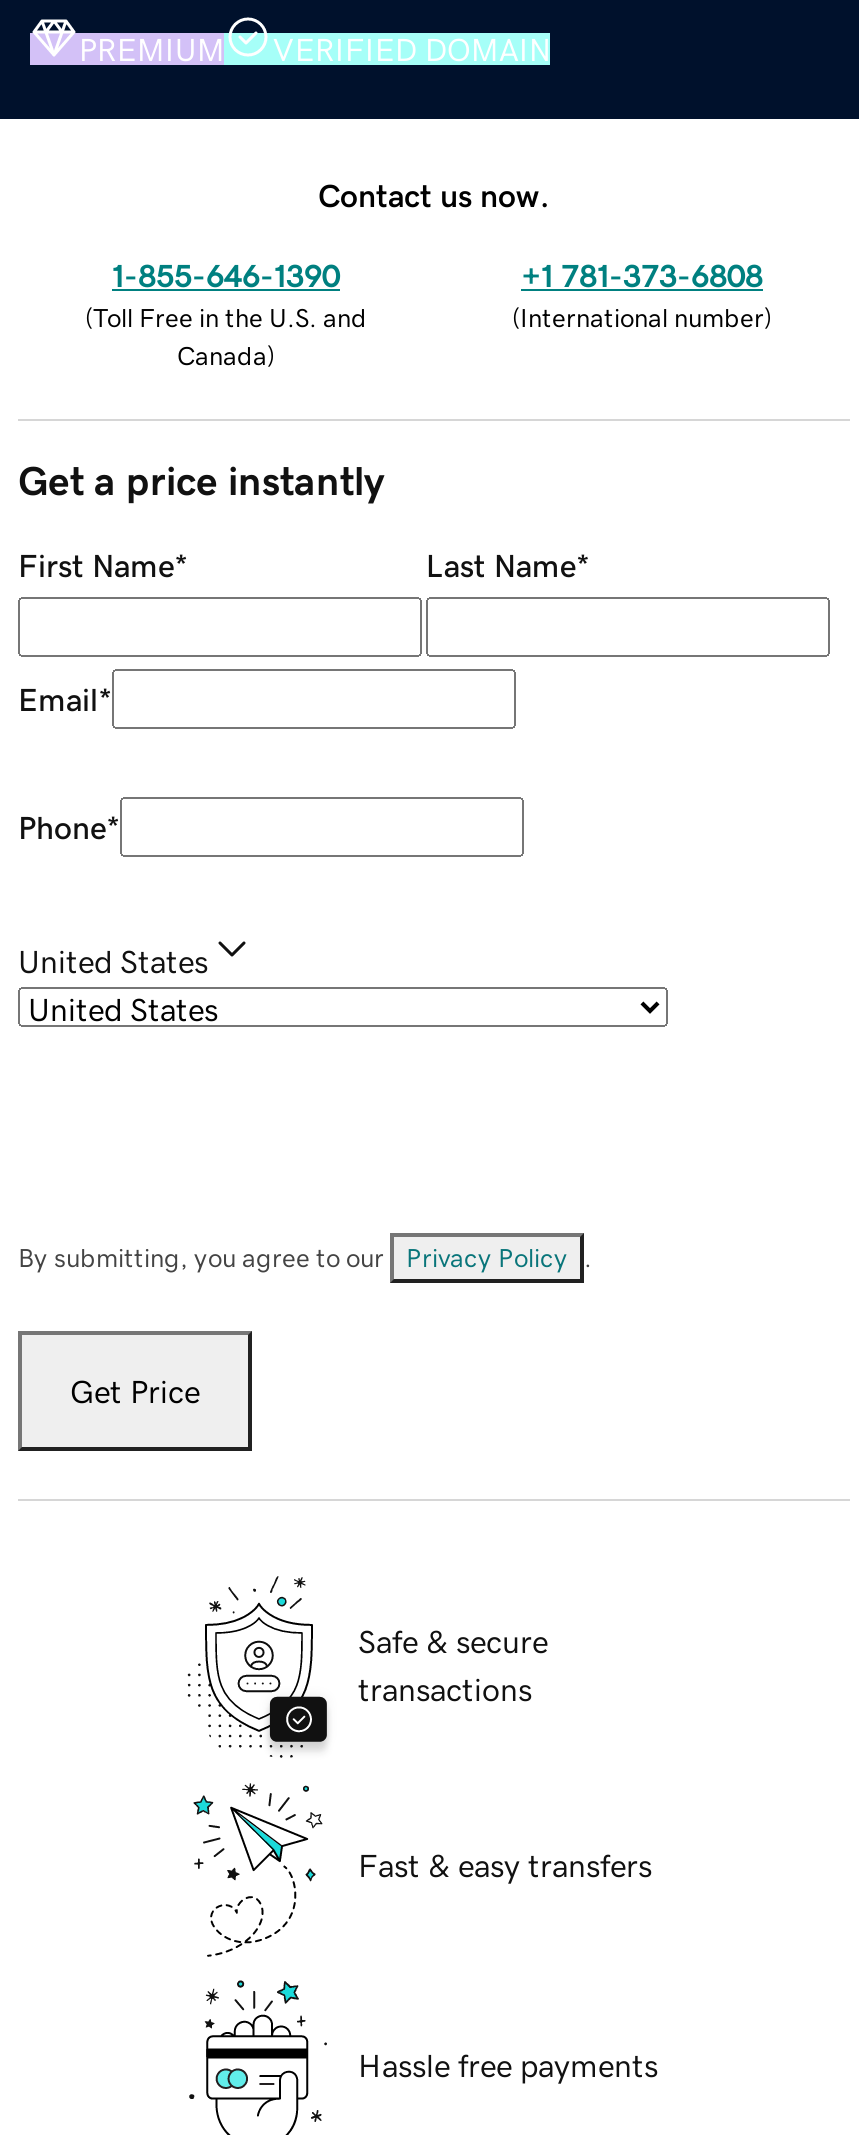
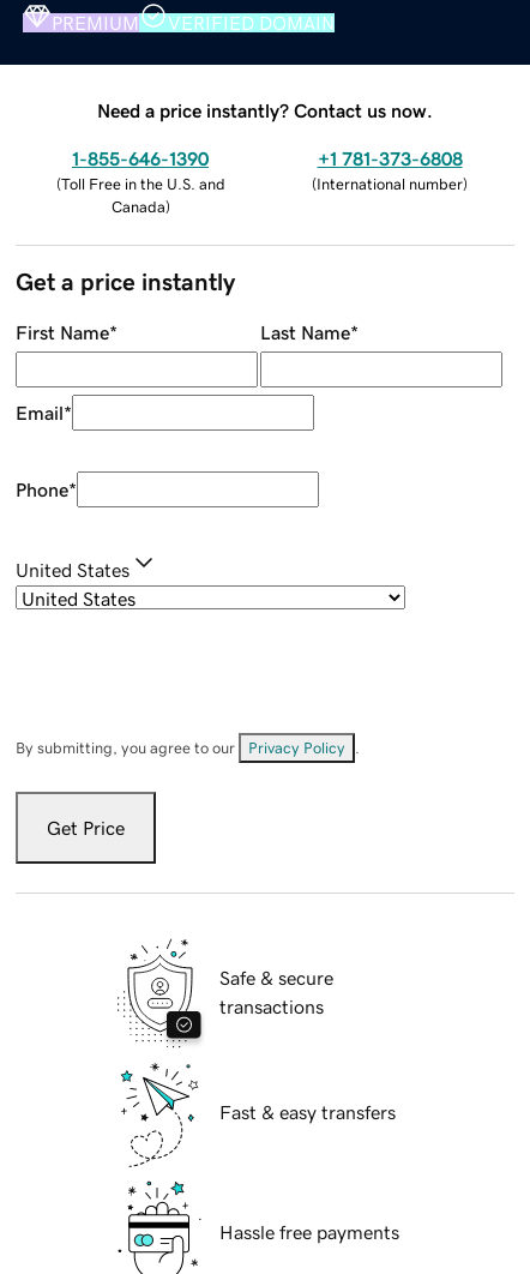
- Contact us now.
+ Need a price instantly? Contact us now.
